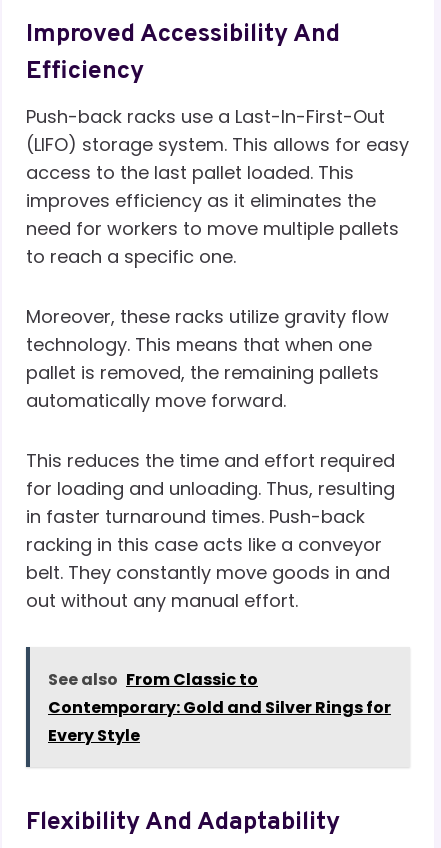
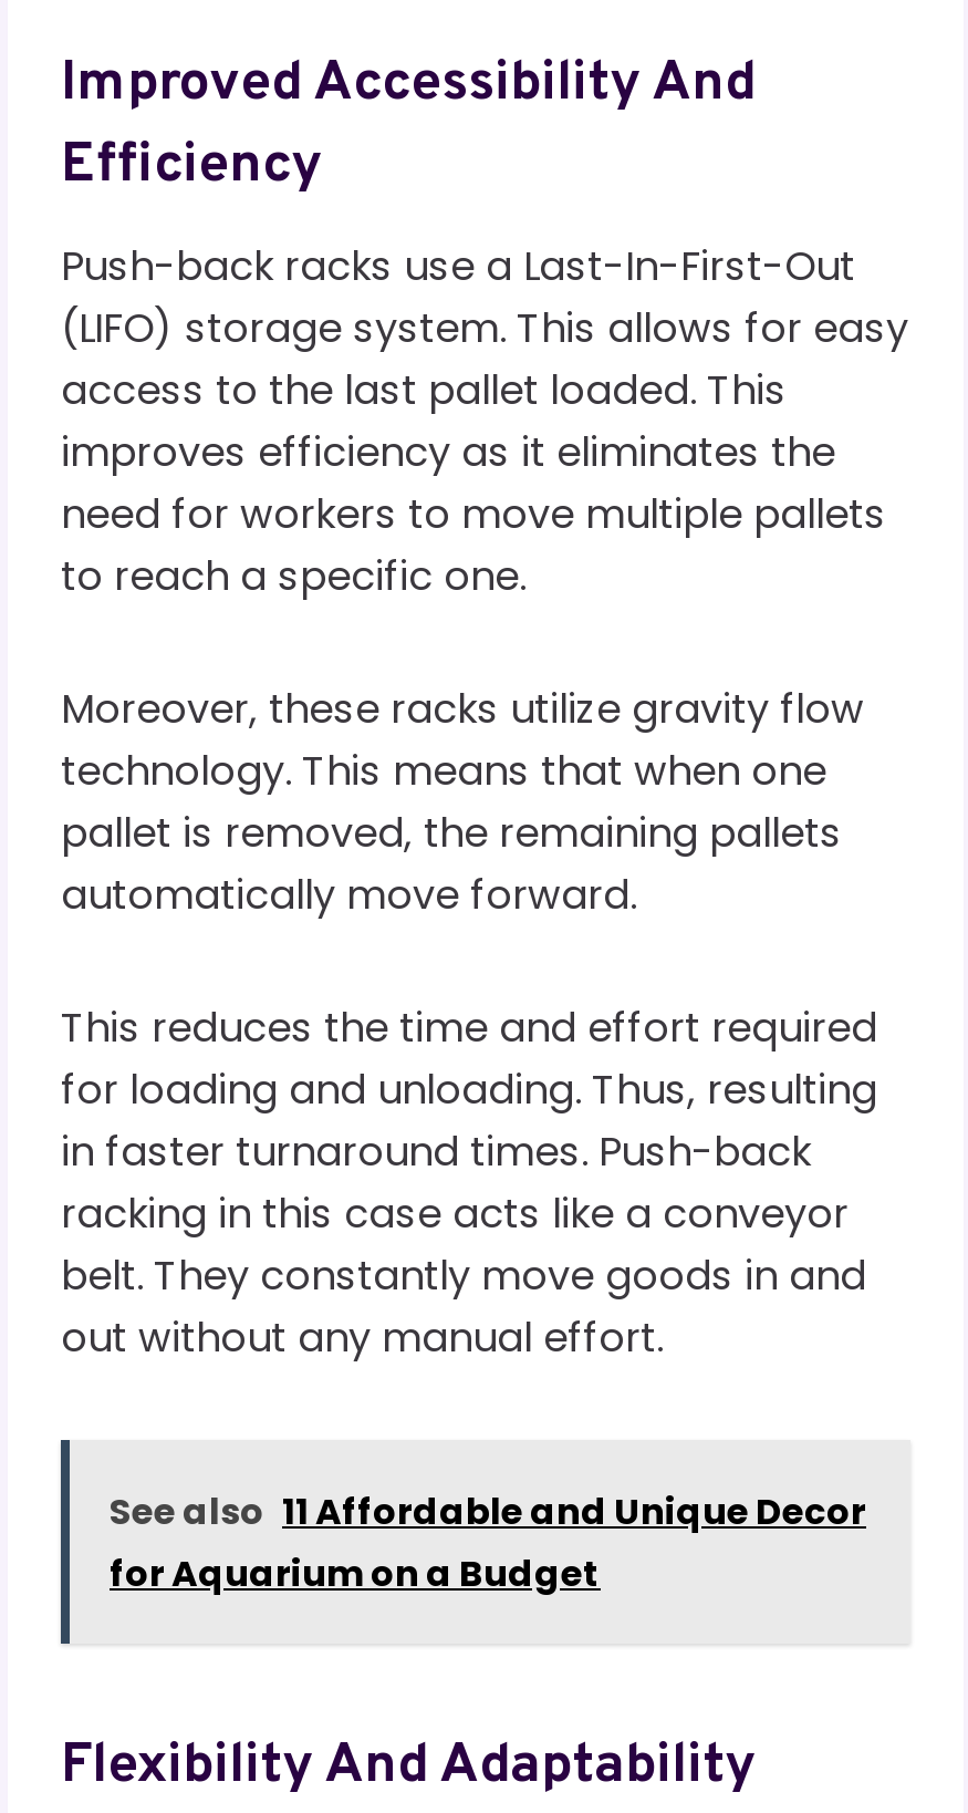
- See also From Classic to
- Contemporary: Gold and Silver Rings for
- Every Style
+ See also 11 Affordable and Unique Decor
+ for Aquarium on a Budget
